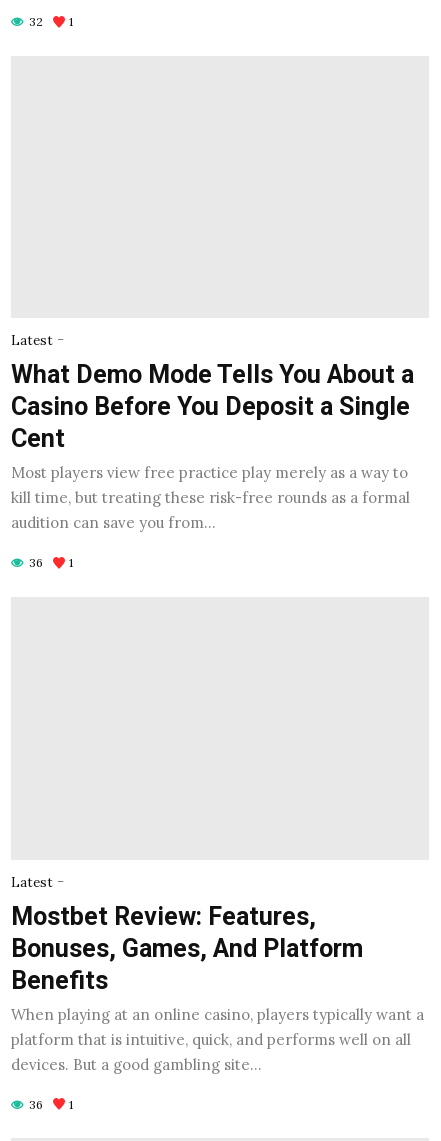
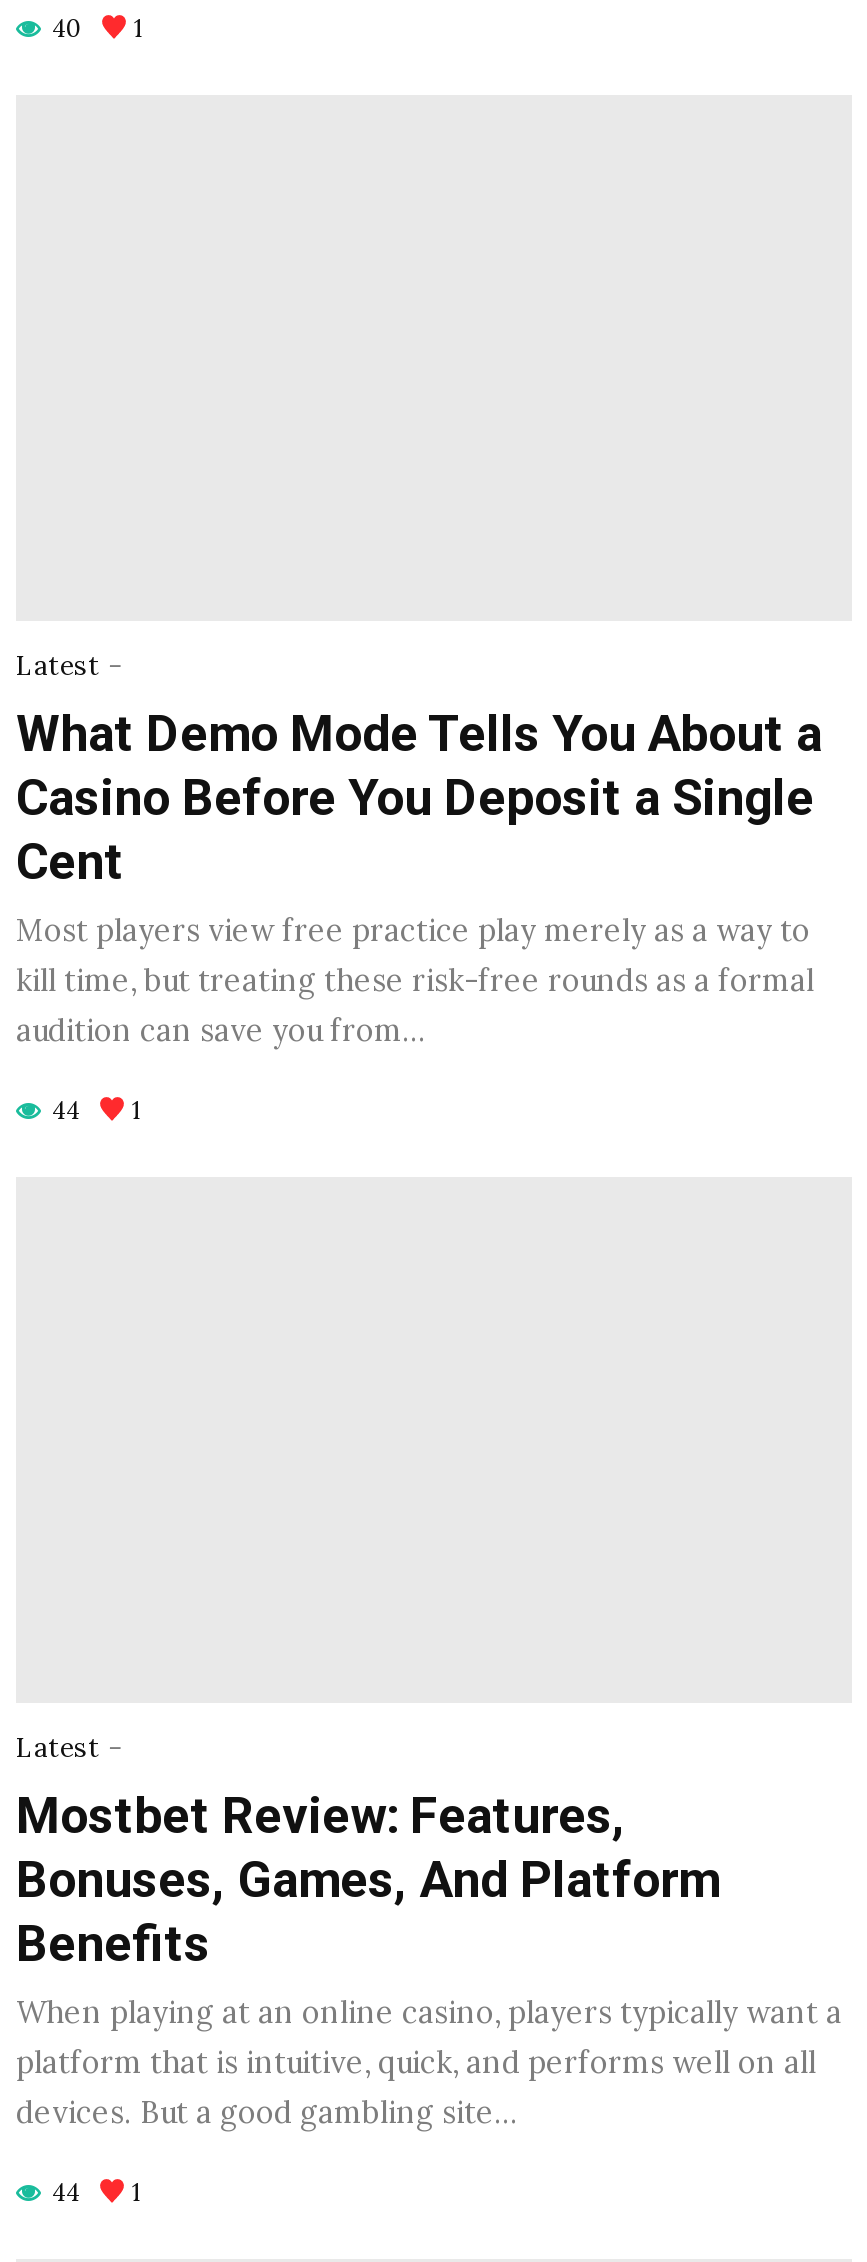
- 32 1
+ 40 1

- 36 1
+ 44 1

- 36 1
+ 44 1
